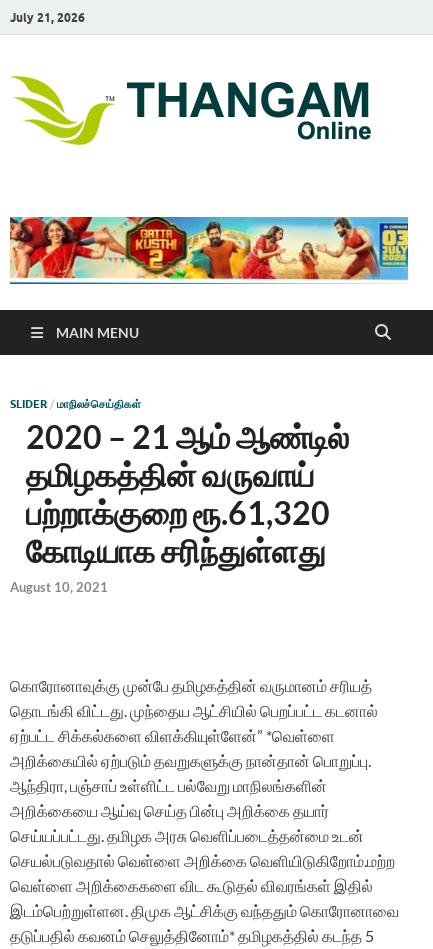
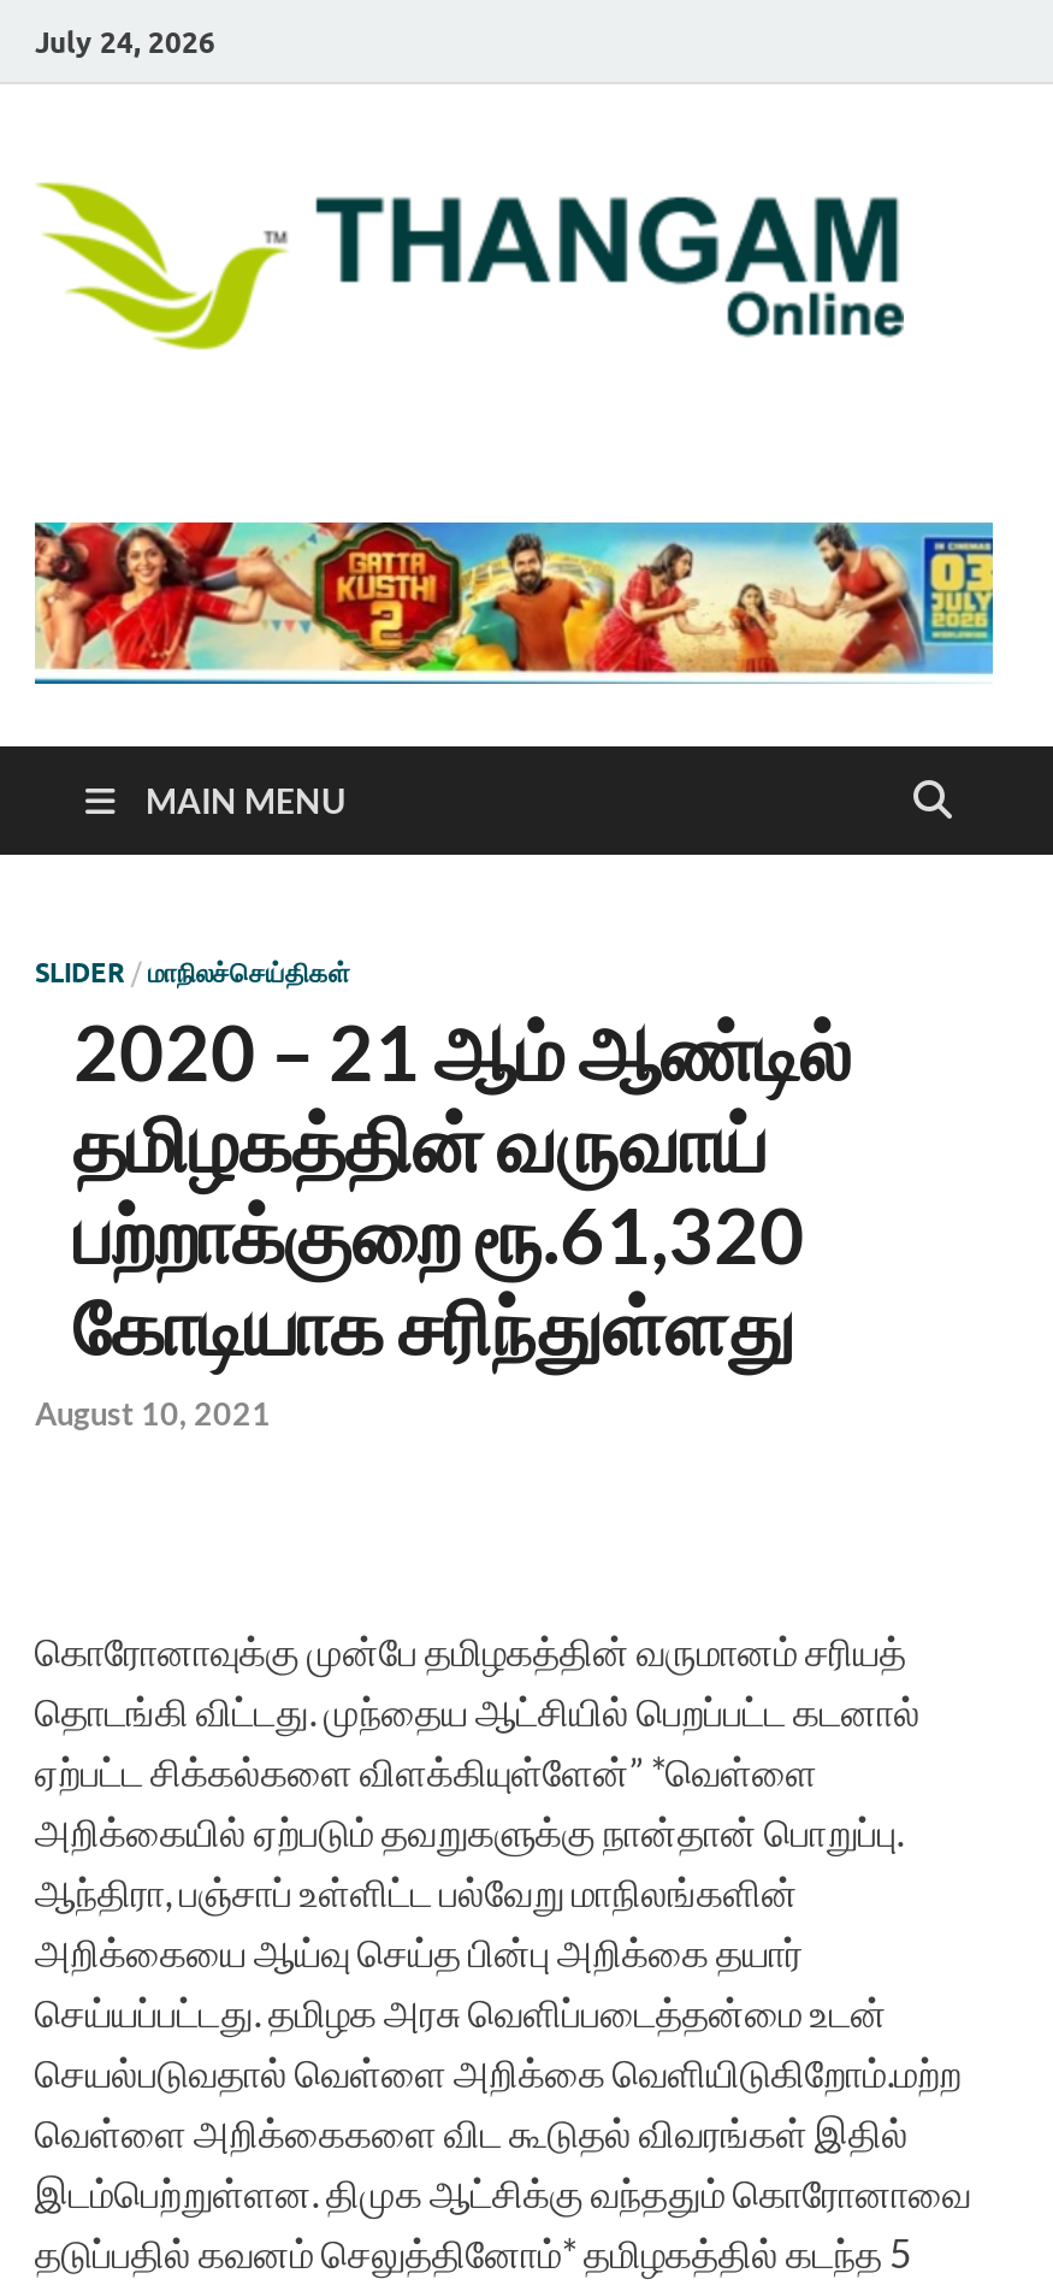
- July 21, 2026
+ July 24, 2026
